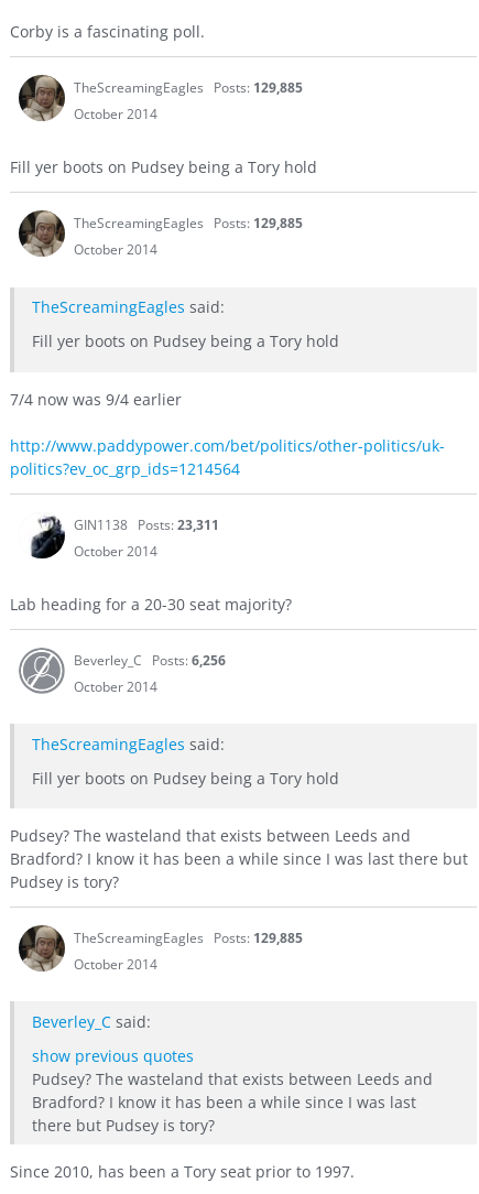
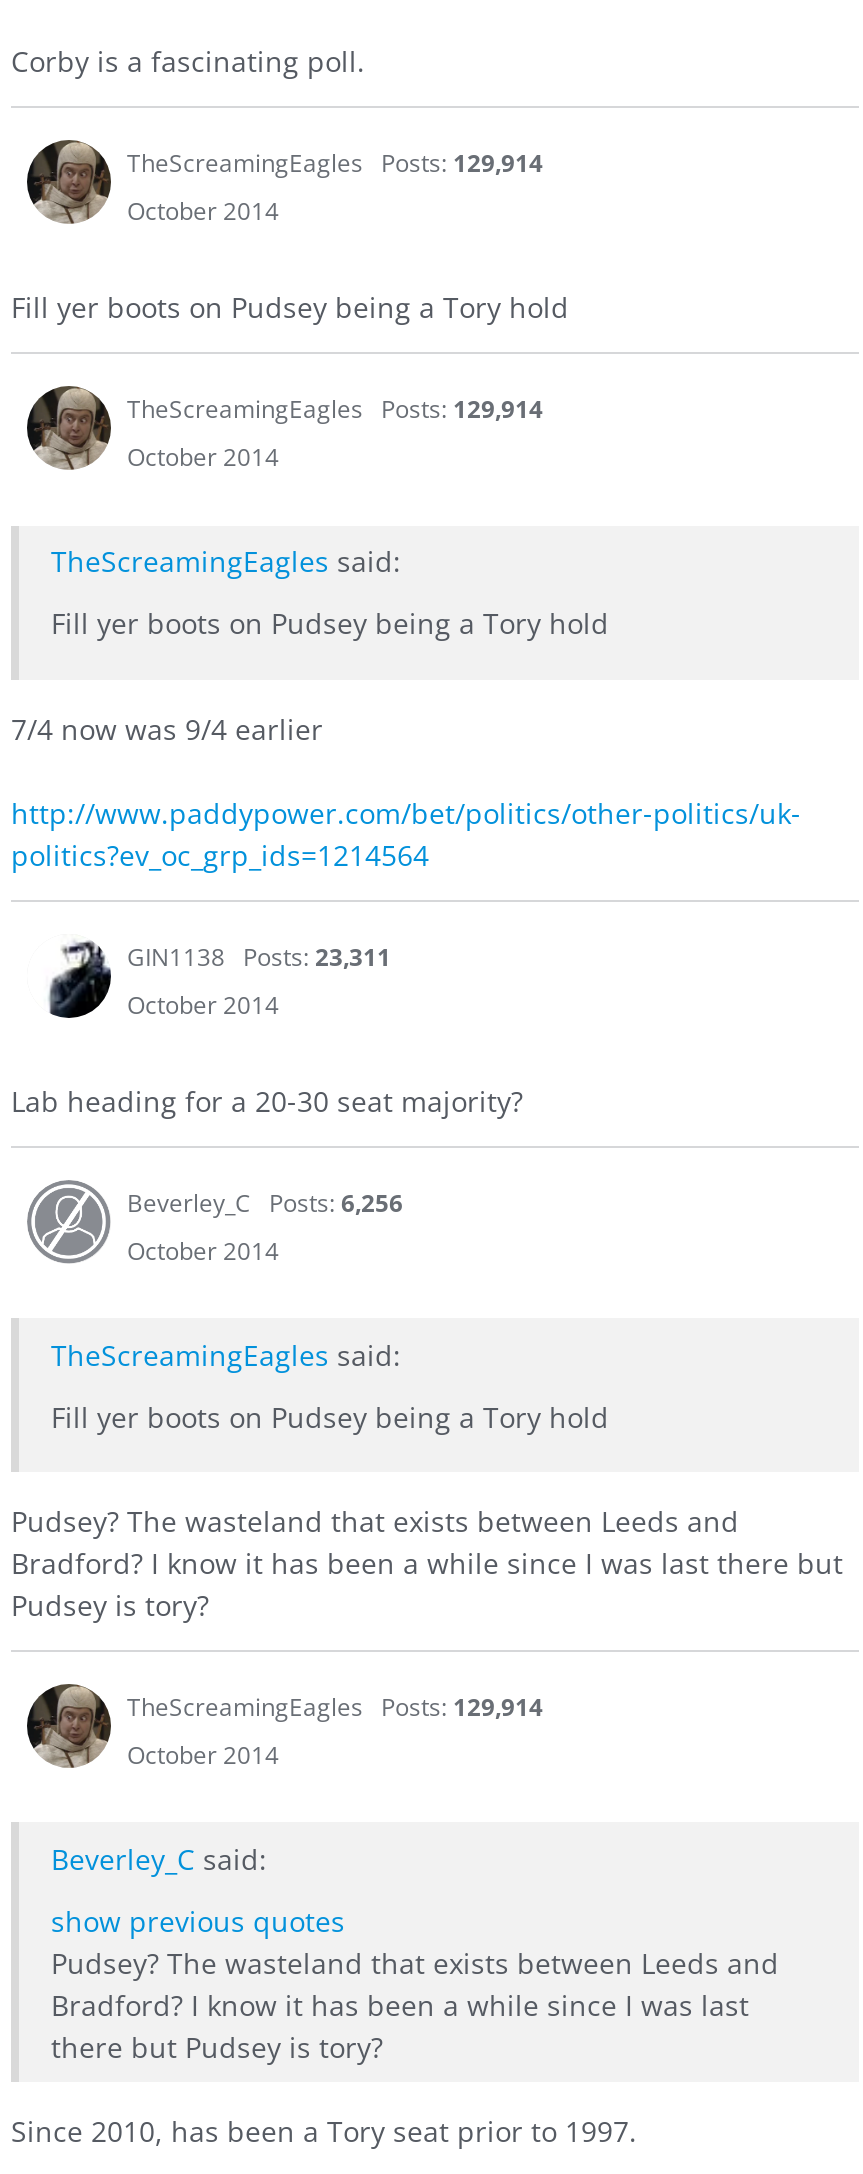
- TheScreamingEagles Posts: 129,885
+ TheScreamingEagles Posts: 129,914

- TheScreamingEagles Posts: 129,885
+ TheScreamingEagles Posts: 129,914

- TheScreamingEagles Posts: 129,885
+ TheScreamingEagles Posts: 129,914
